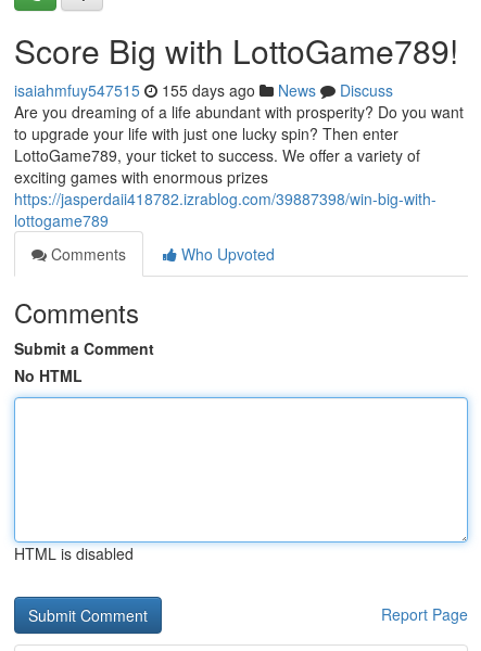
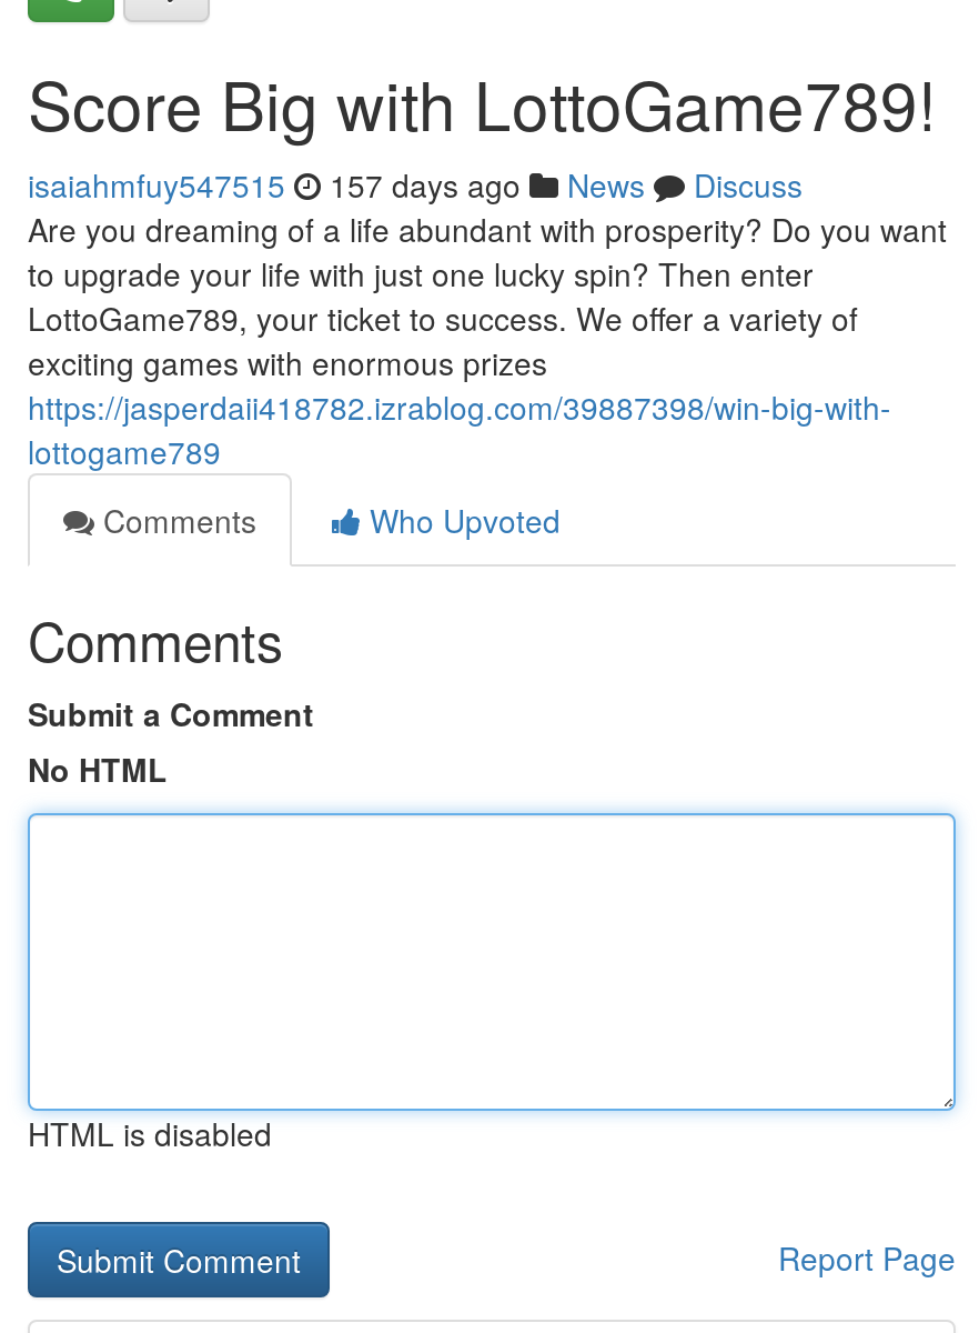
- isaiahmfuy547515 155 days ago News Discuss
+ isaiahmfuy547515 157 days ago News Discuss
